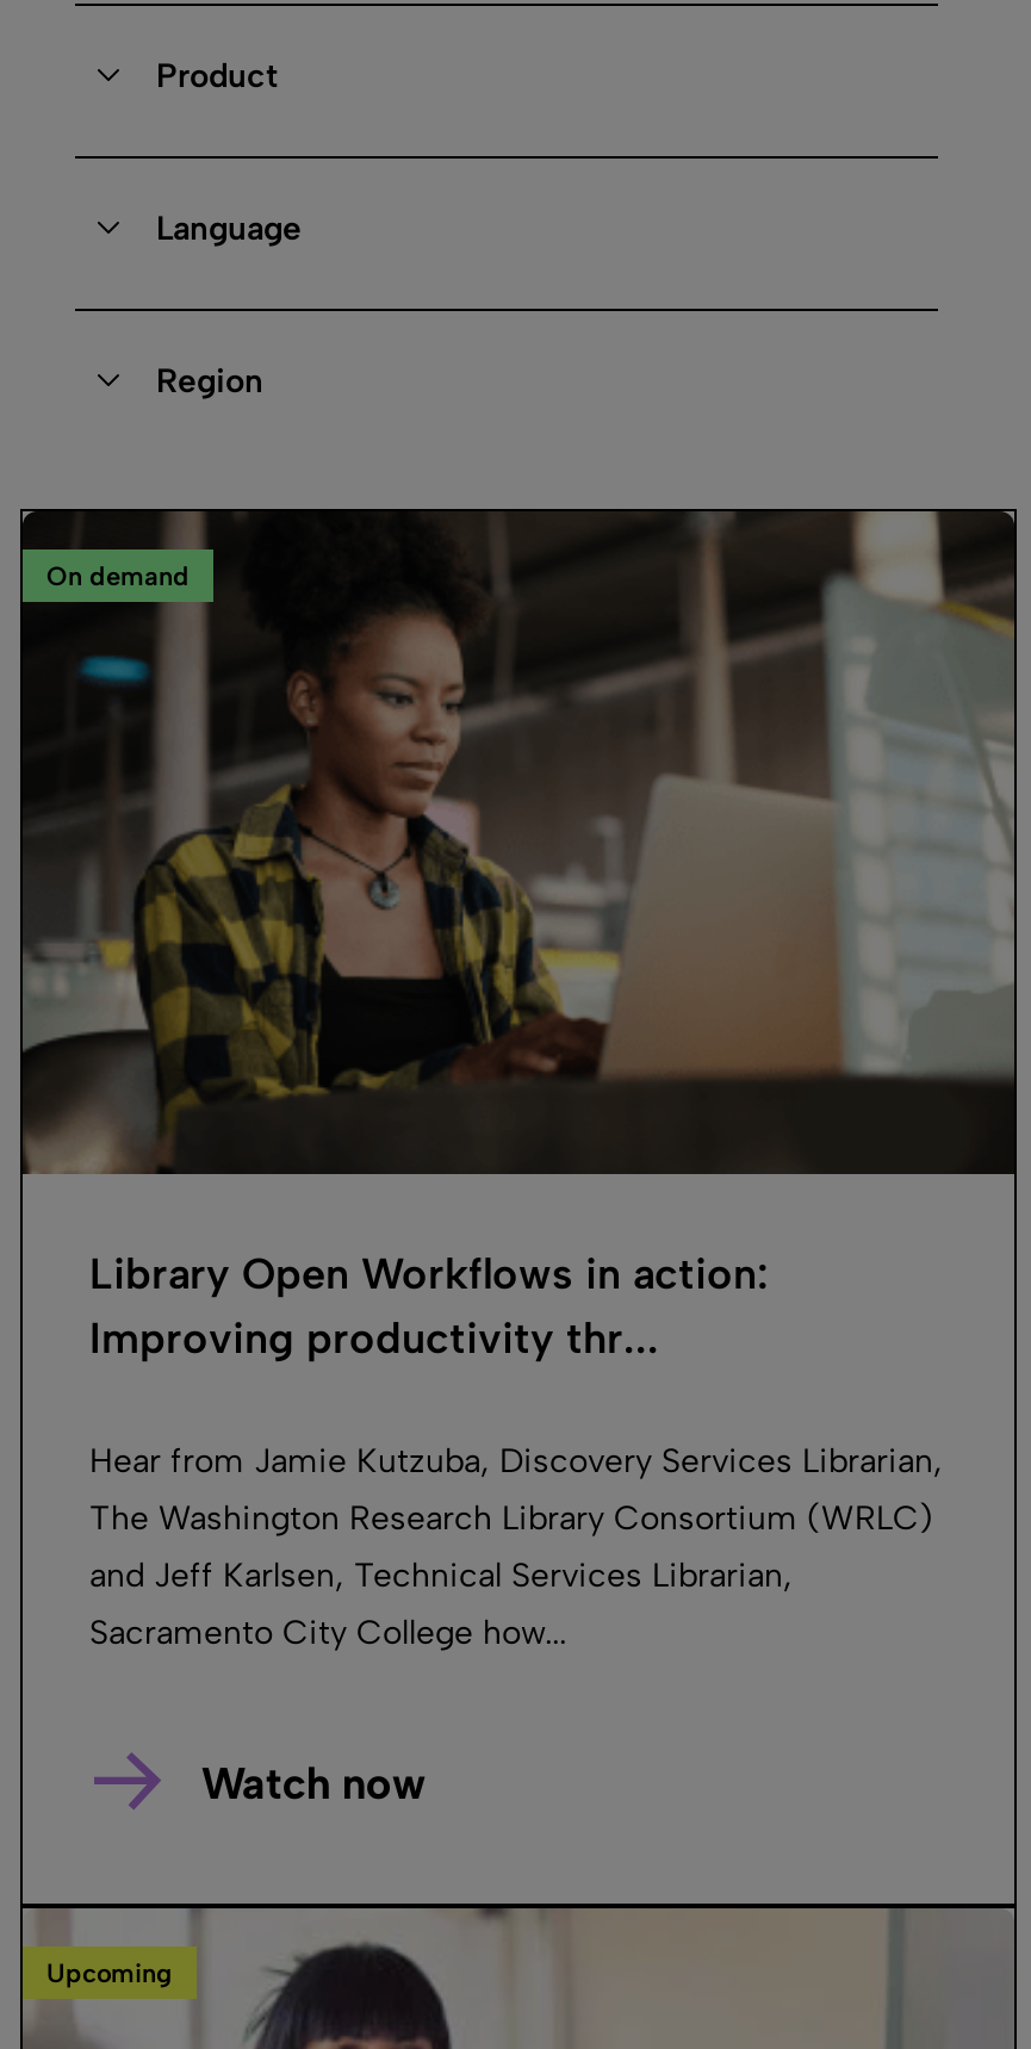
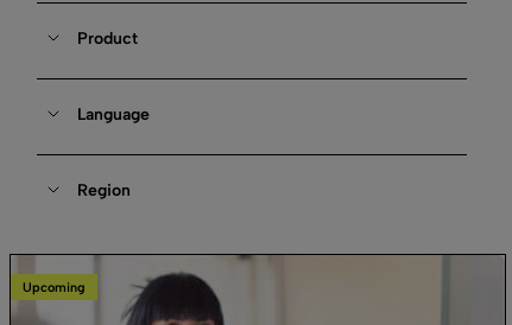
- [image]
- On demand

- Library Open Workflows in action:
- Improving productivity thr...
- Hear from Jamie Kutzuba, Discovery Services Librarian,
- The Washington Research Library Consortium (WRLC)
- and Jeff Karlsen, Technical Services Librarian,
- Sacramento City College how...
- Watch now
